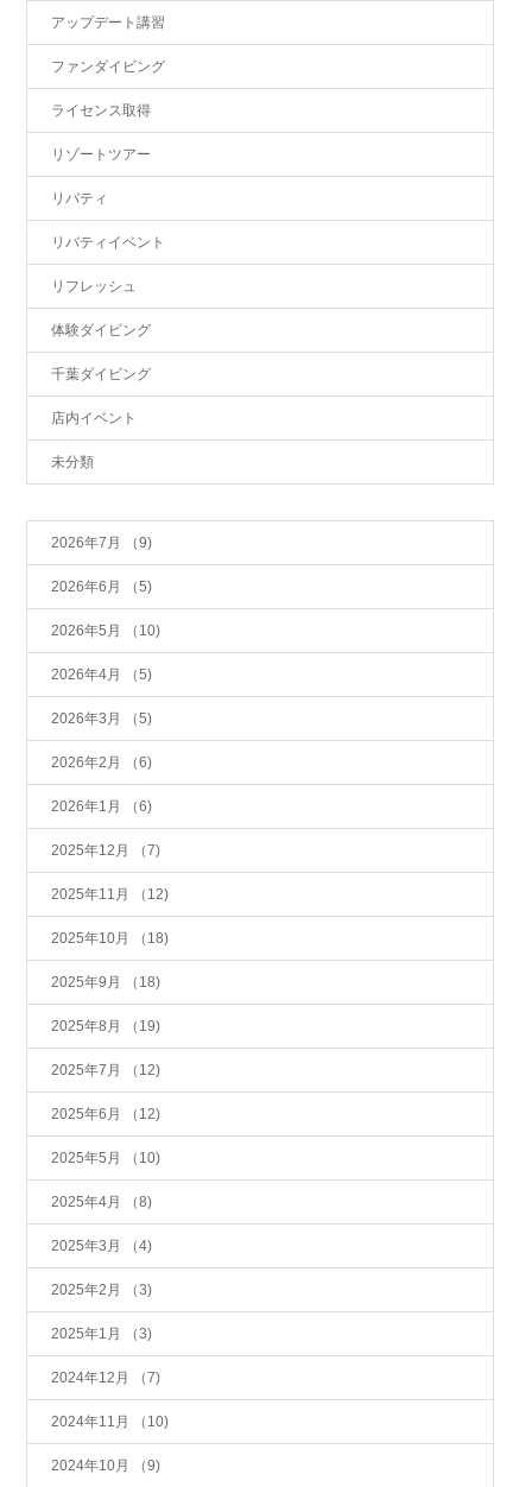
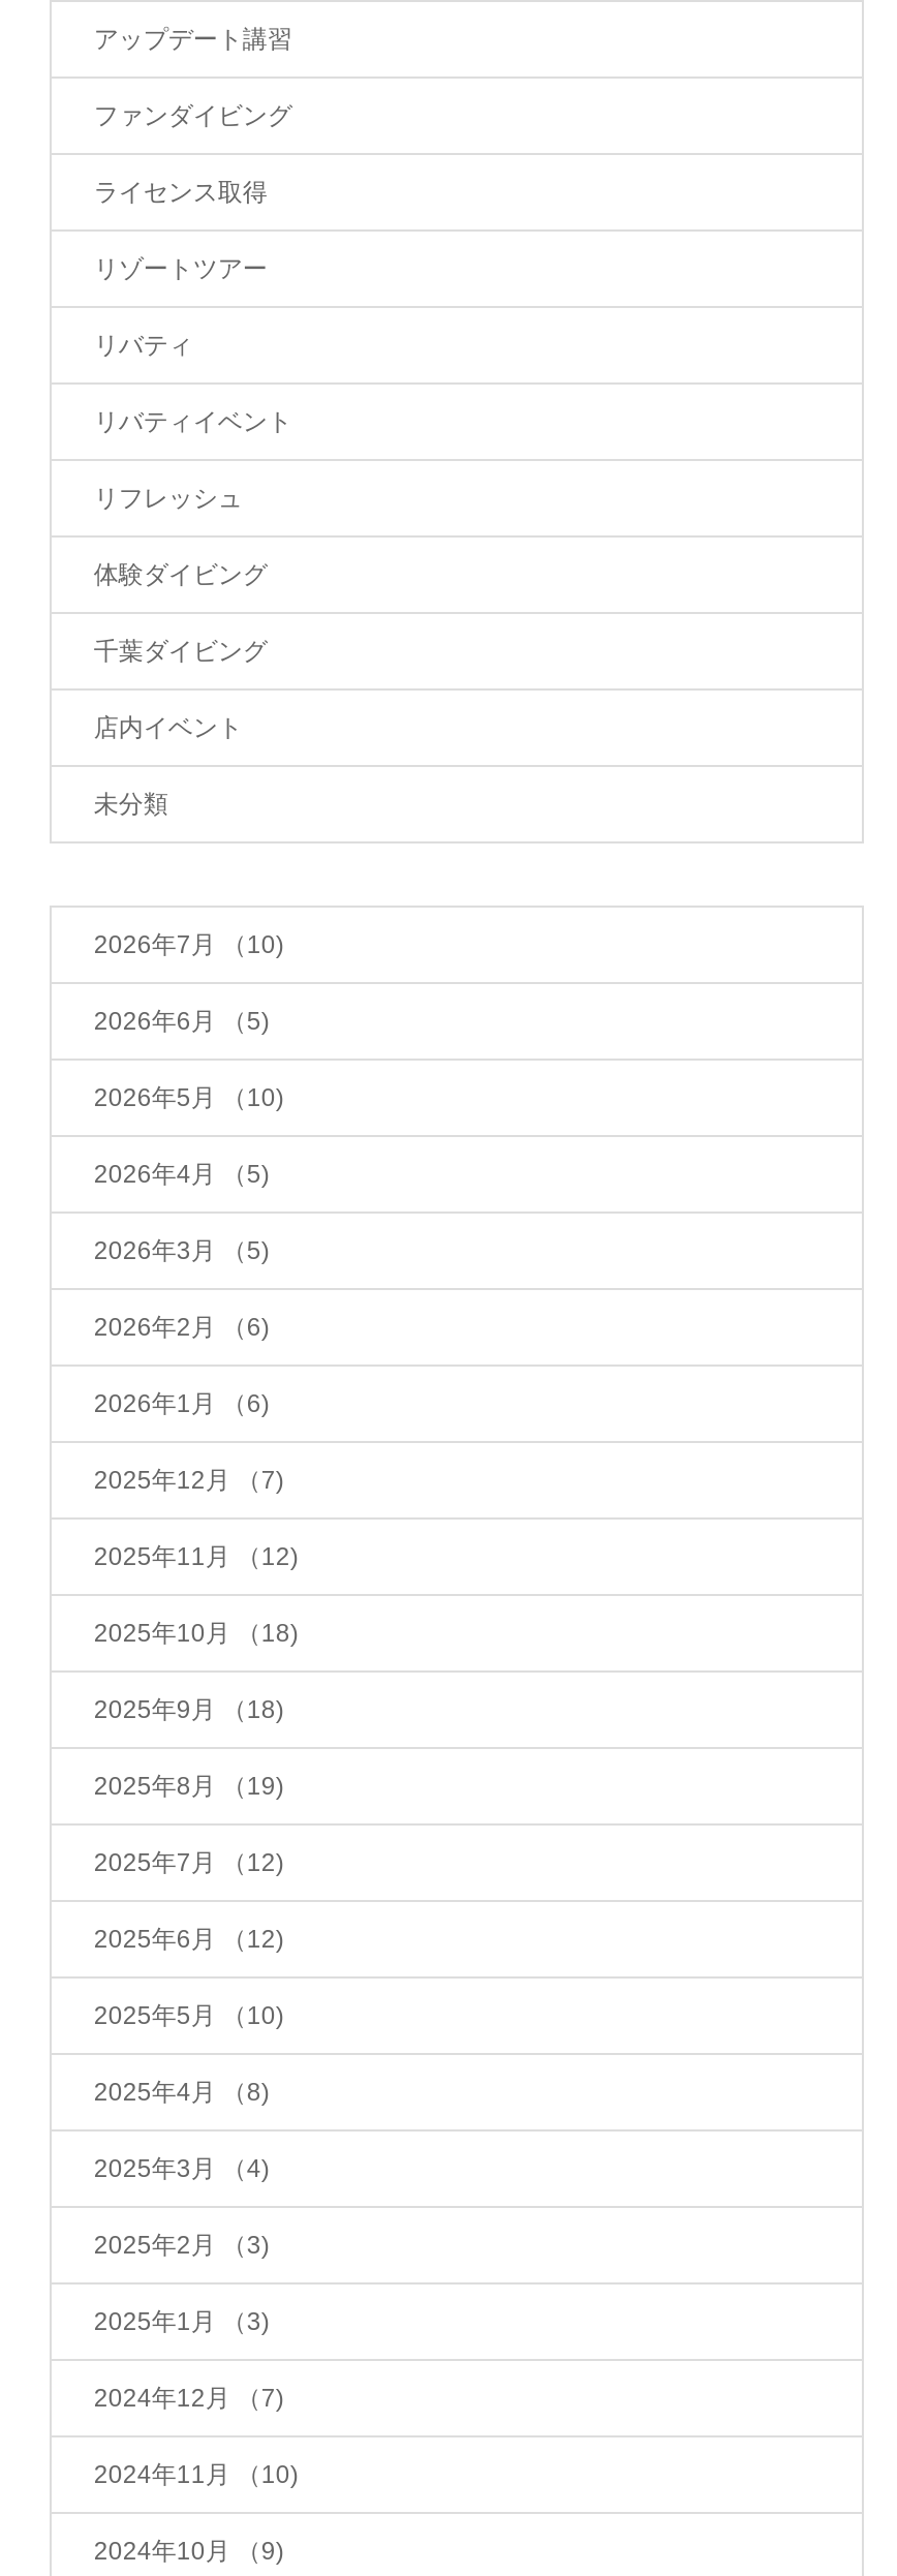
- 2026年7月（9)
+ 2026年7月（10)
